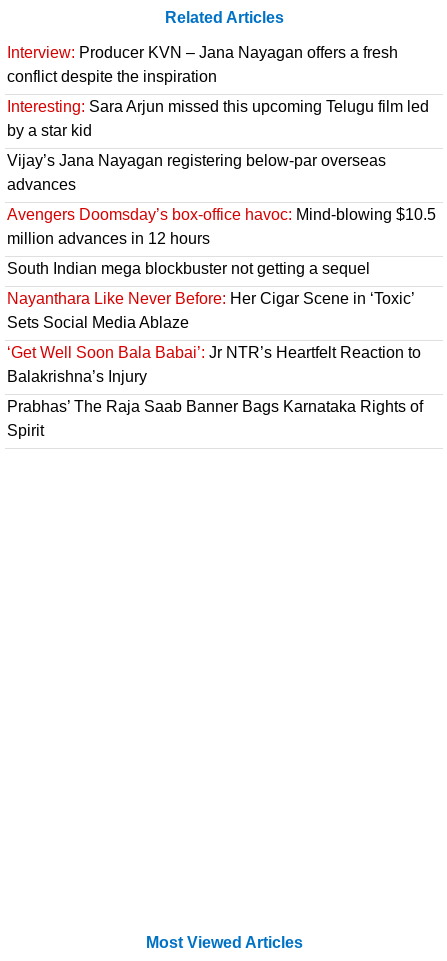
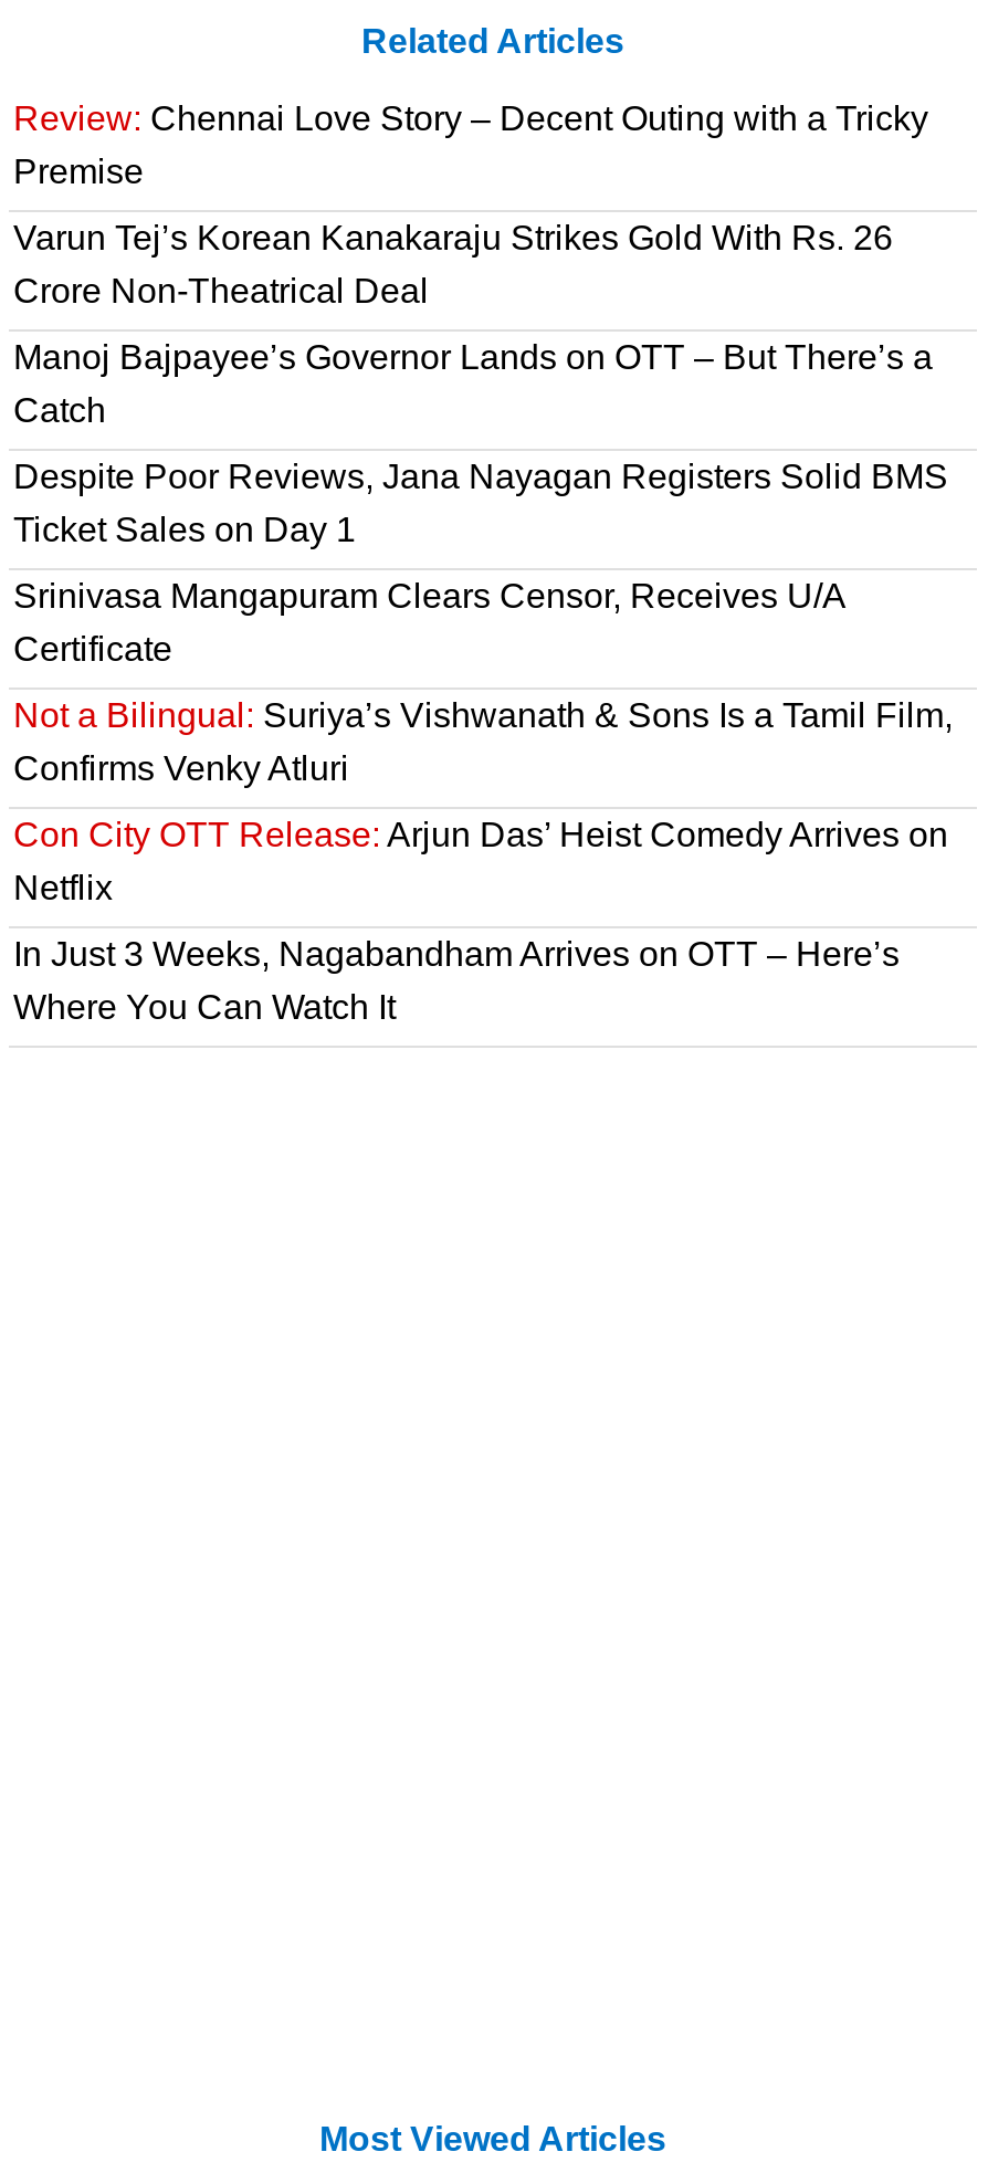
- Interview: Producer KVN – Jana Nayagan offers a fresh
- conflict despite the inspiration
+ Review: Chennai Love Story – Decent Outing with a Tricky
+ Premise

- Interesting: Sara Arjun missed this upcoming Telugu film led
- by a star kid
+ Varun Tej’s Korean Kanakaraju Strikes Gold With Rs. 26
+ Crore Non-Theatrical Deal

- Vijay’s Jana Nayagan registering below-par overseas
- advances
+ Manoj Bajpayee’s Governor Lands on OTT – But There’s a
+ Catch

- Avengers Doomsday’s box-office havoc: Mind-blowing $10.5
- million advances in 12 hours
+ Despite Poor Reviews, Jana Nayagan Registers Solid BMS
+ Ticket Sales on Day 1

- South Indian mega blockbuster not getting a sequel
+ Srinivasa Mangapuram Clears Censor, Receives U/A
+ Certificate

- Nayanthara Like Never Before: Her Cigar Scene in ‘Toxic’
- Sets Social Media Ablaze
+ Not a Bilingual: Suriya’s Vishwanath & Sons Is a Tamil Film,
+ Confirms Venky Atluri

- ‘Get Well Soon Bala Babai’: Jr NTR’s Heartfelt Reaction to
- Balakrishna’s Injury
+ Con City OTT Release: Arjun Das’ Heist Comedy Arrives on
+ Netflix

- Prabhas’ The Raja Saab Banner Bags Karnataka Rights of
- Spirit
+ In Just 3 Weeks, Nagabandham Arrives on OTT – Here’s
+ Where You Can Watch It
